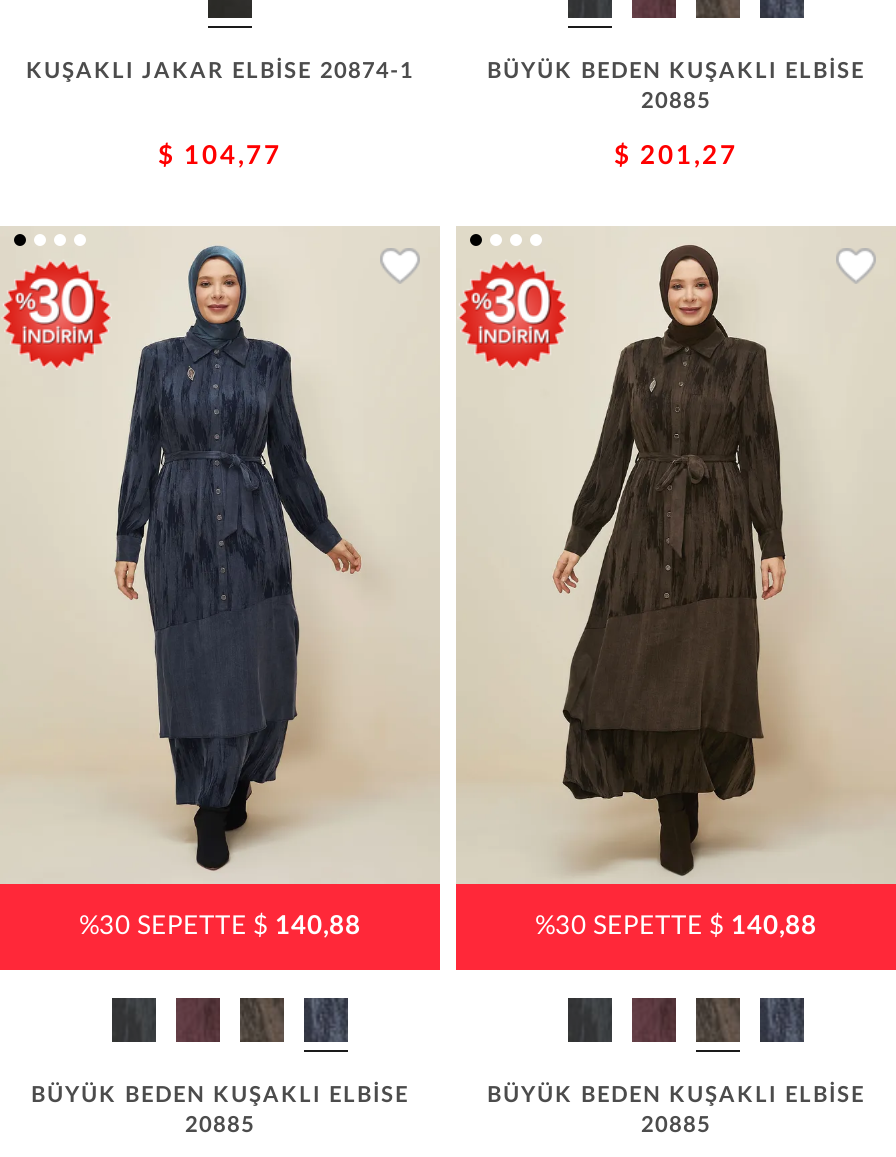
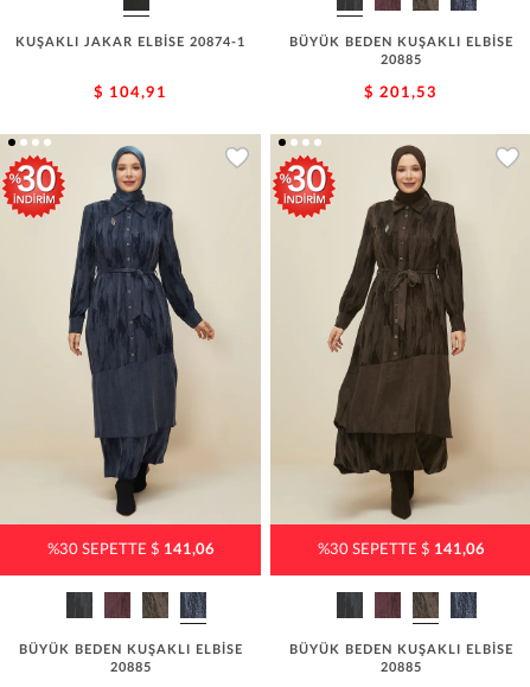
- $ 104,77
+ $ 104,91

- $ 201,27
+ $ 201,53

- %30 SEPETTE $140,88
+ %30 SEPETTE $141,06

- %30 SEPETTE $140,88
+ %30 SEPETTE $141,06
